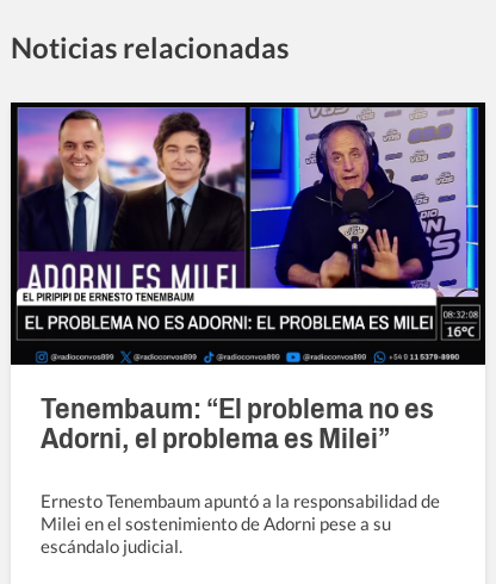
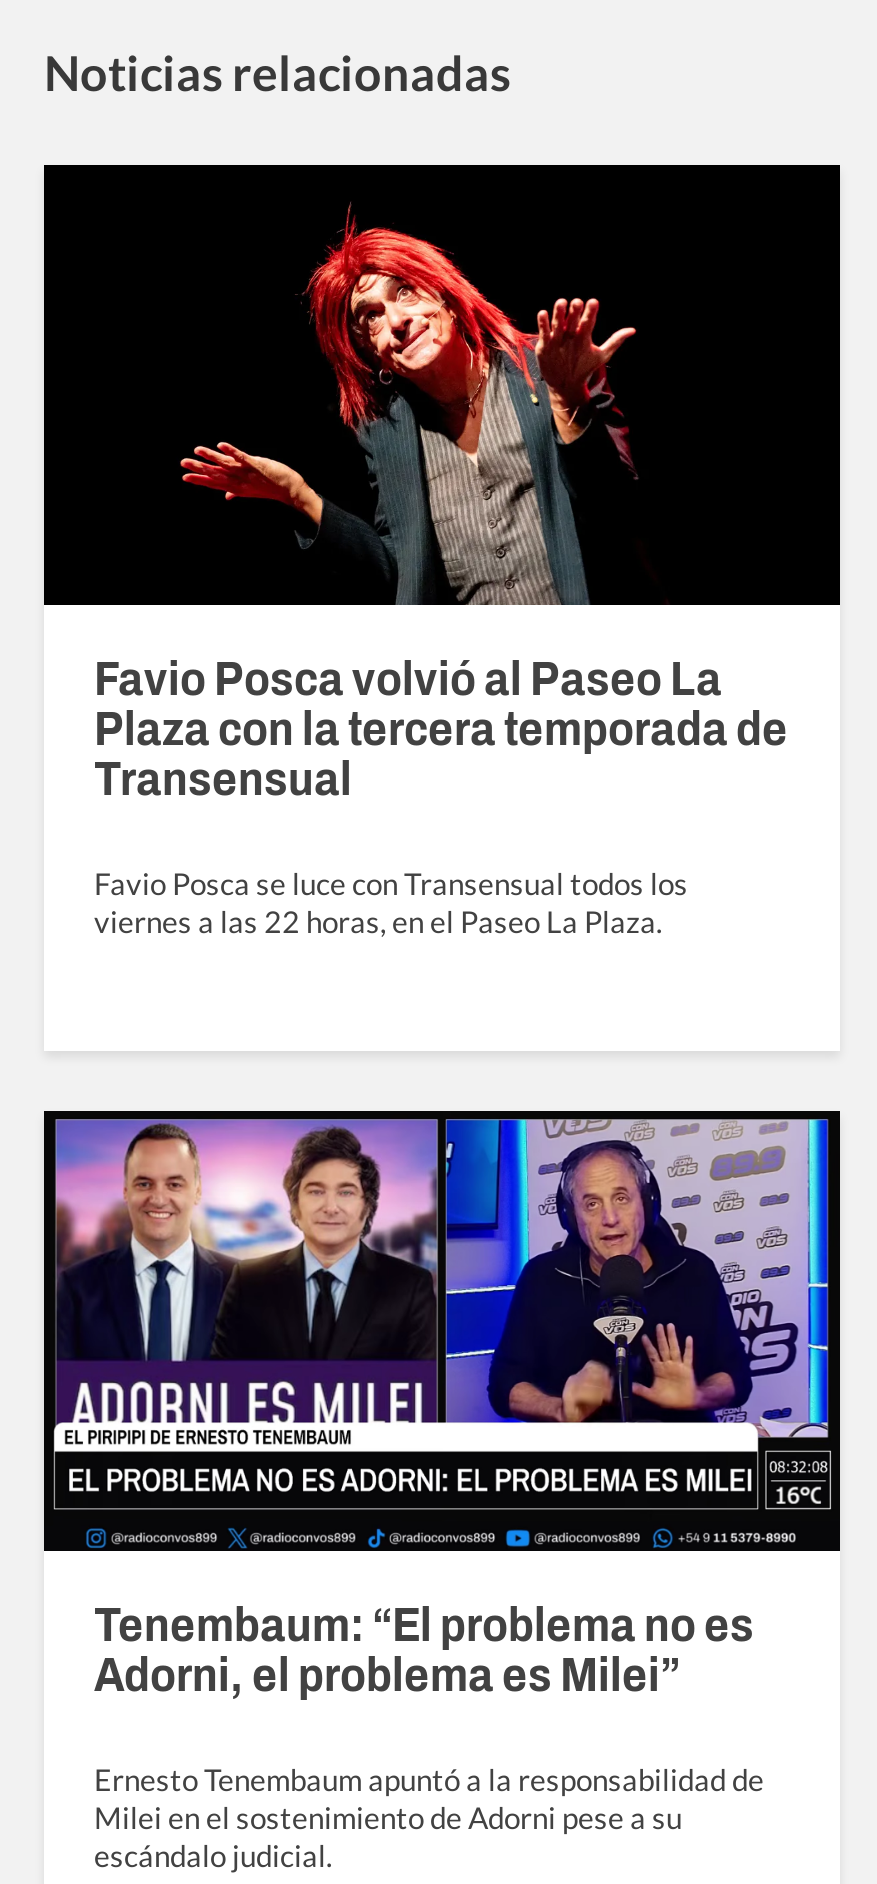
+ [image]
+ Favio Posca volvió al Paseo La
+ Plaza con la tercera temporada de
+ Transensual
+ Favio Posca se luce con Transensual todos los
+ viernes a las 22 horas, en el Paseo La Plaza.
